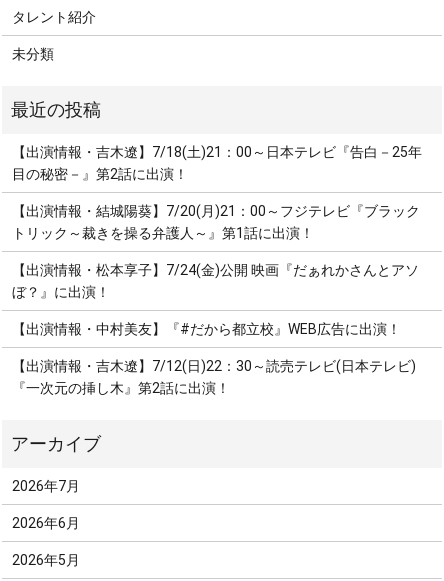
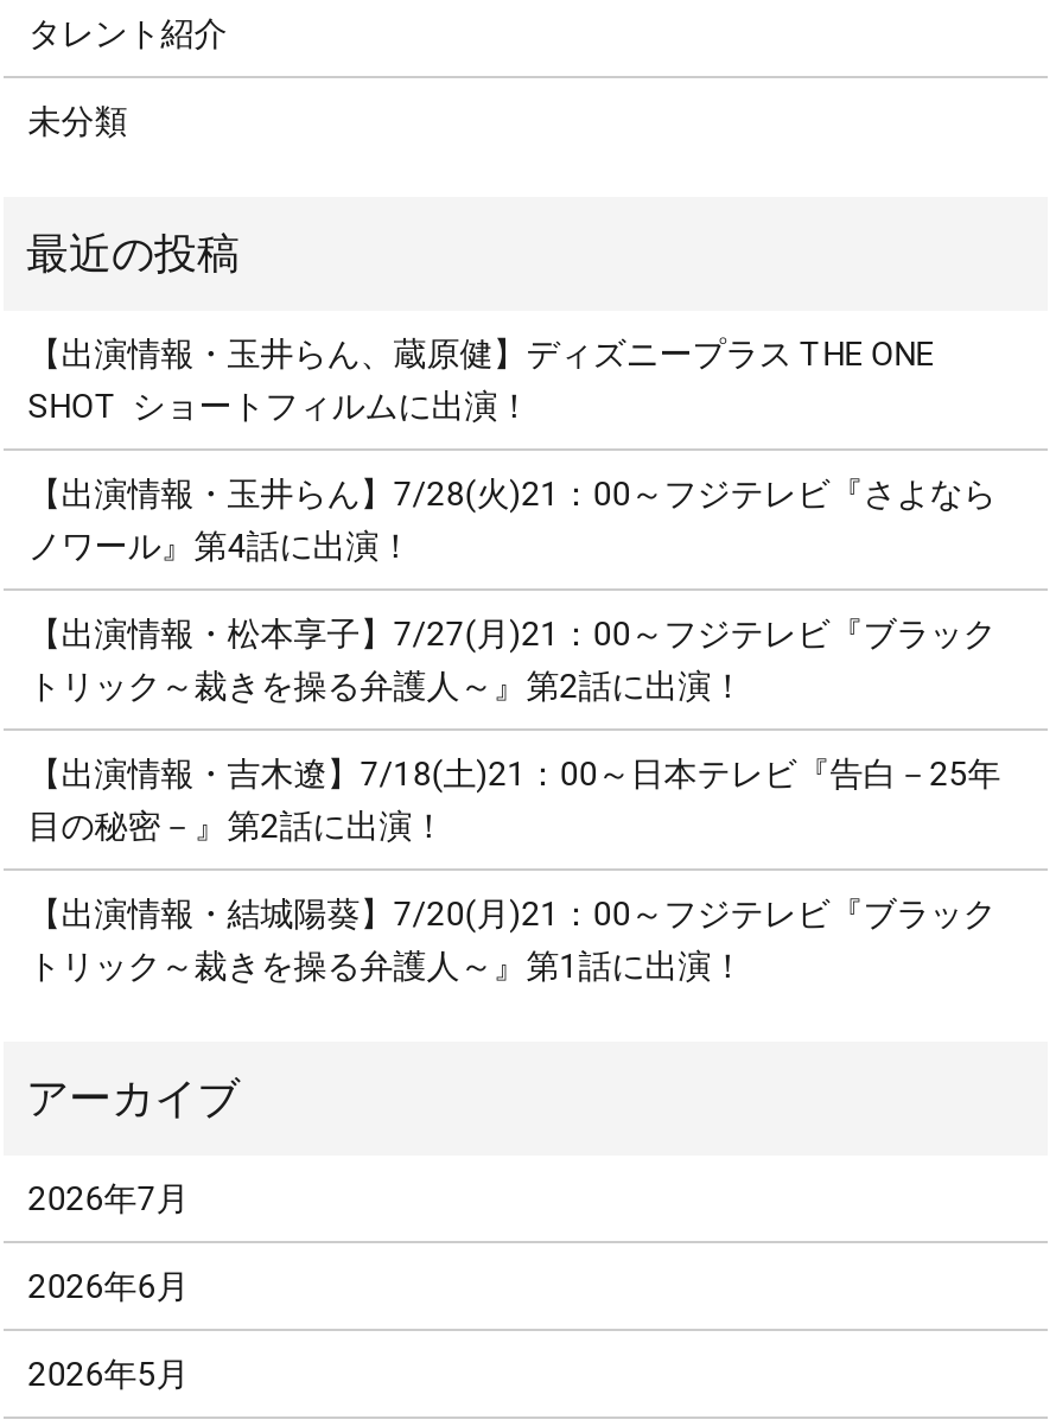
+ 【出演情報・玉井らん、蔵原健】ディズニープラス THE ONE
+ SHOT ショートフィルムに出演！
+ 【出演情報・玉井らん】7/28(火)21：00～フジテレビ『さよなら
+ ノワール』第4話に出演！
+ 【出演情報・松本享子】7/27(月)21：00～フジテレビ『ブラック
+ トリック～裁きを操る弁護人～』第2話に出演！

moved down: 【出演情報・吉木遼】7/18(土)21：00～日本テレビ『告白－25年 | 目の秘密－』第2話に出演！ | 【出演情報・結城陽葵】7/20(月)21：00～フジテレビ『ブラック | トリック～裁きを操る弁護人～』第1話に出演！

- 【出演情報・松本享子】7/24(金)公開 映画『だぁれかさんとアソ
- ぼ？』に出演！
- 【出演情報・中村美友】『#だから都立校』WEB広告に出演！
- 【出演情報・吉木遼】7/12(日)22：30～読売テレビ(日本テレビ)
- 『一次元の挿し木』第2話に出演！
